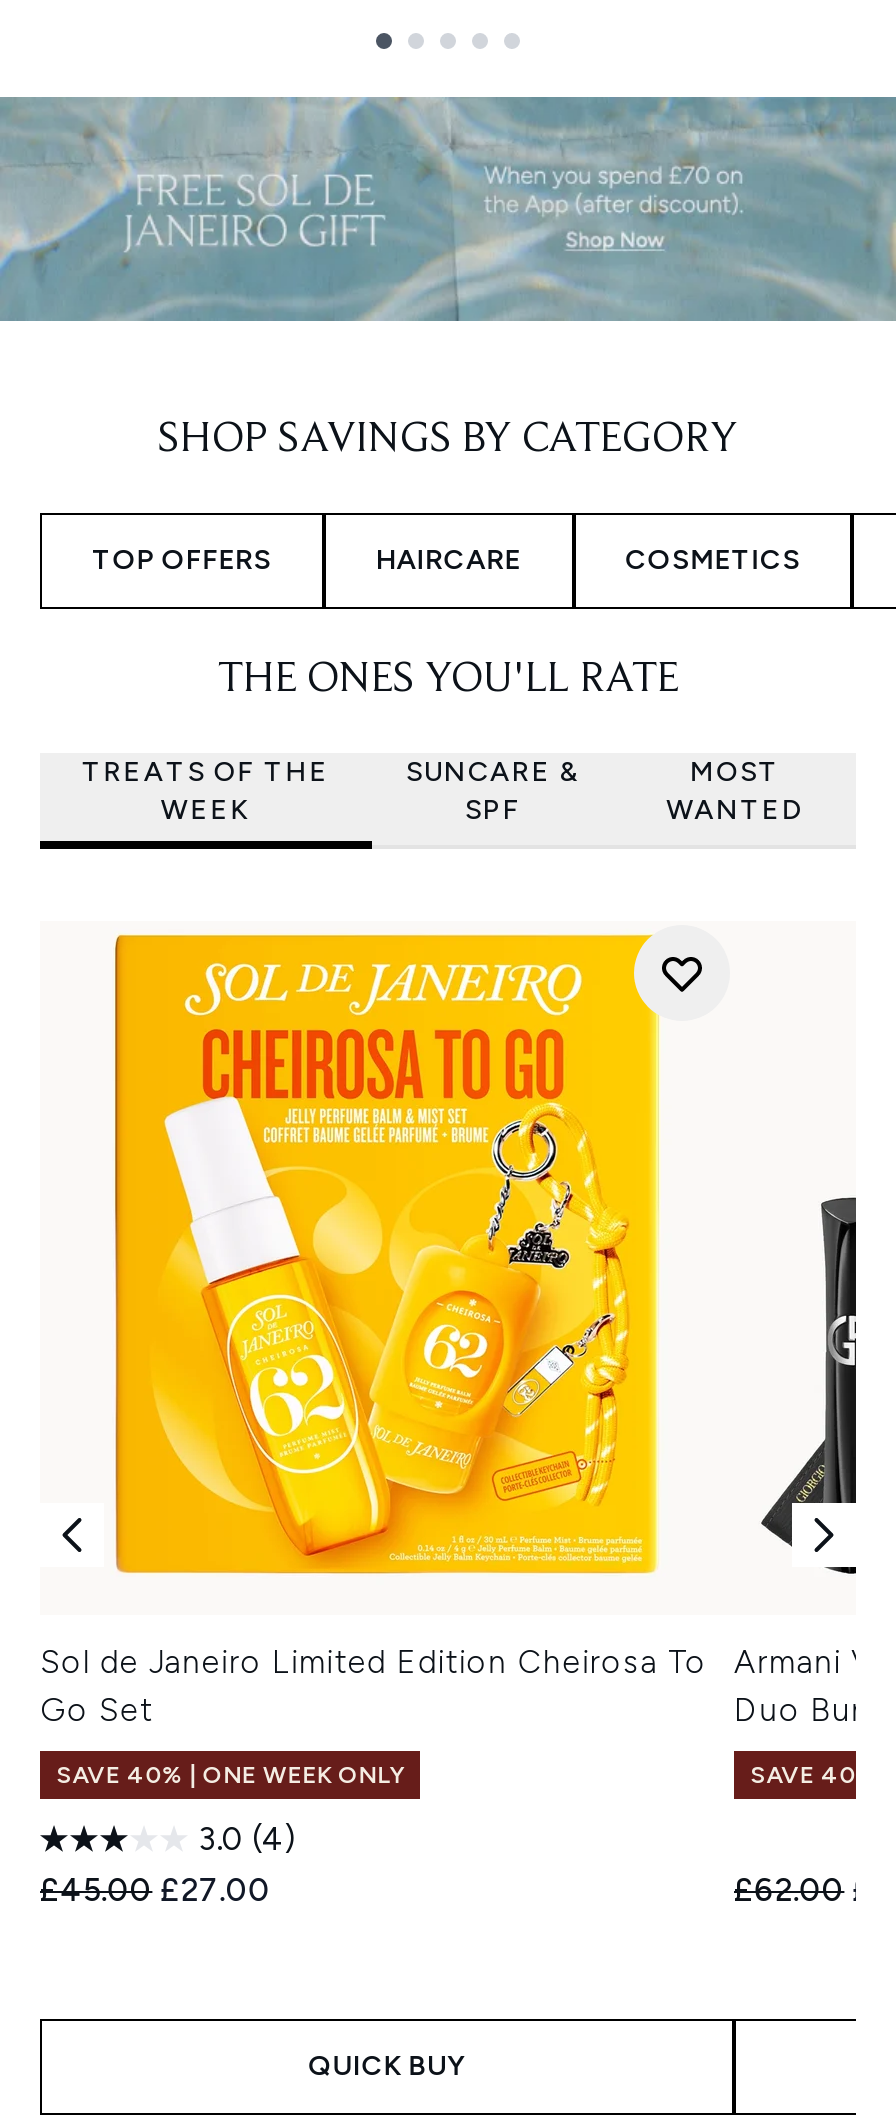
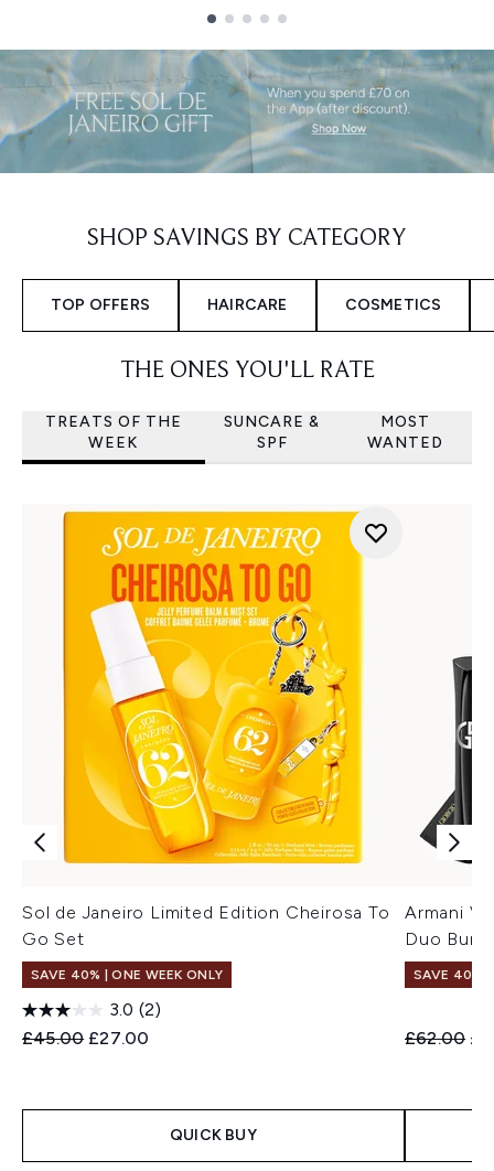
- 3.0 (4)
+ 3.0 (2)
